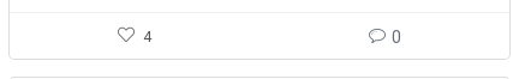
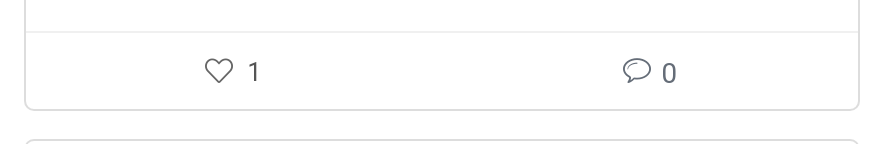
- 4
+ 1
